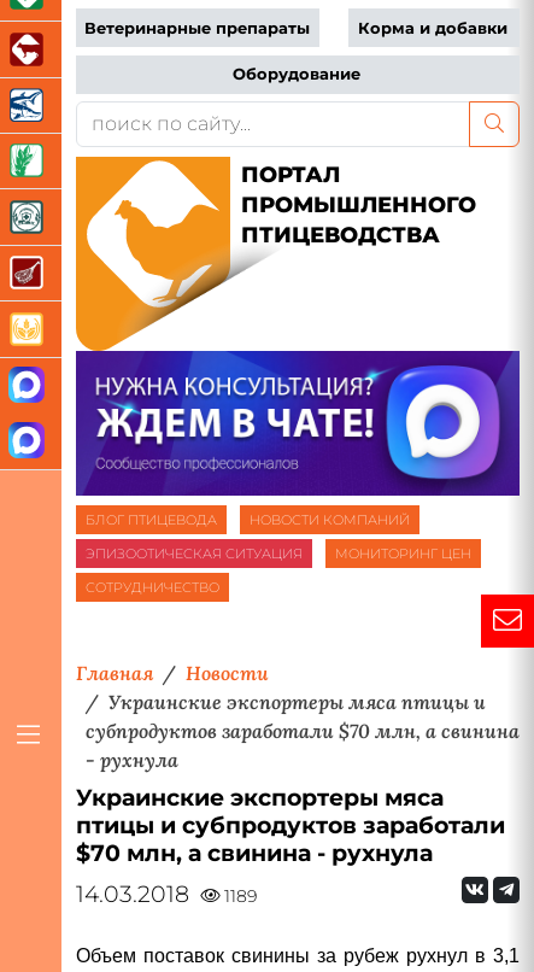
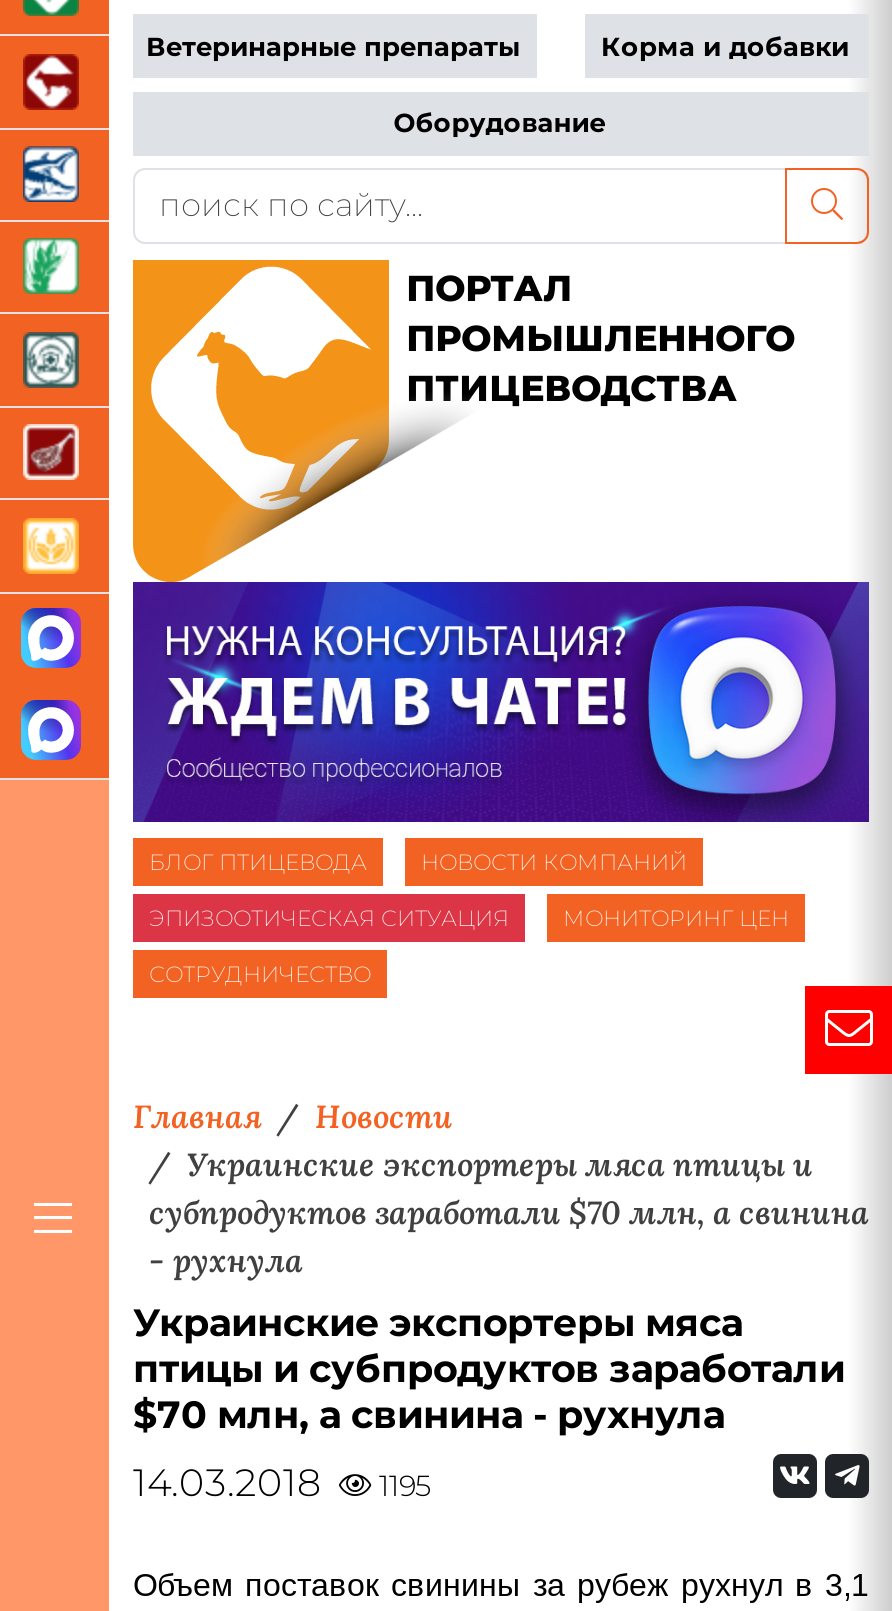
- 14.03.2018 1189
+ 14.03.2018 1195
